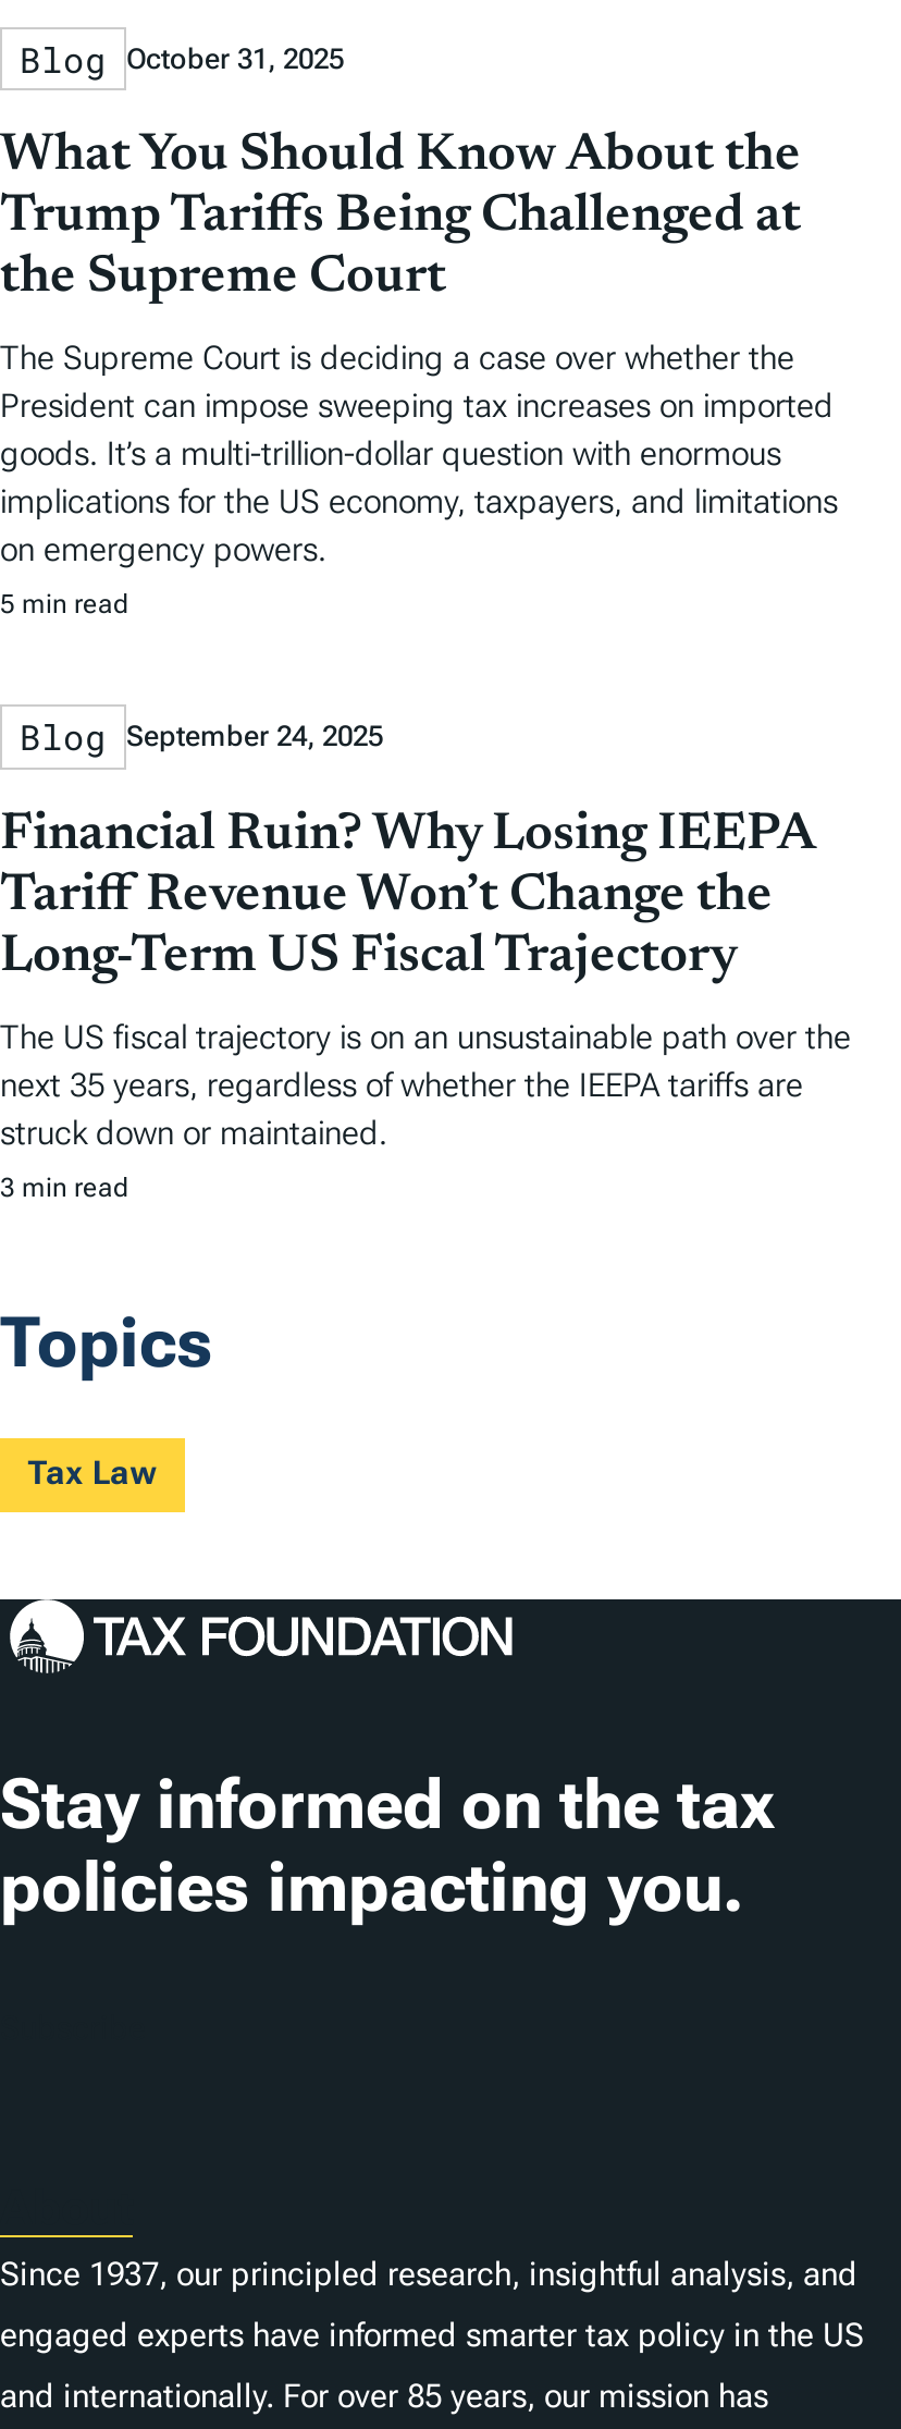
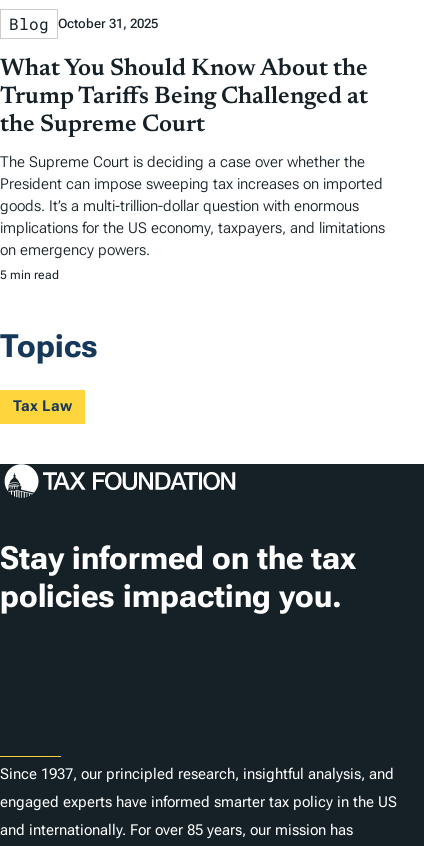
- Blog September 24, 2025
- Financial Ruin? Why Losing IEEPA
- Tariff Revenue Won’t Change the
- Long-Term US Fiscal Trajectory
- The US fiscal trajectory is on an unsustainable path over the
- next 35 years, regardless of whether the IEEPA tariffs are
- struck down or maintained.
- 3 min read
